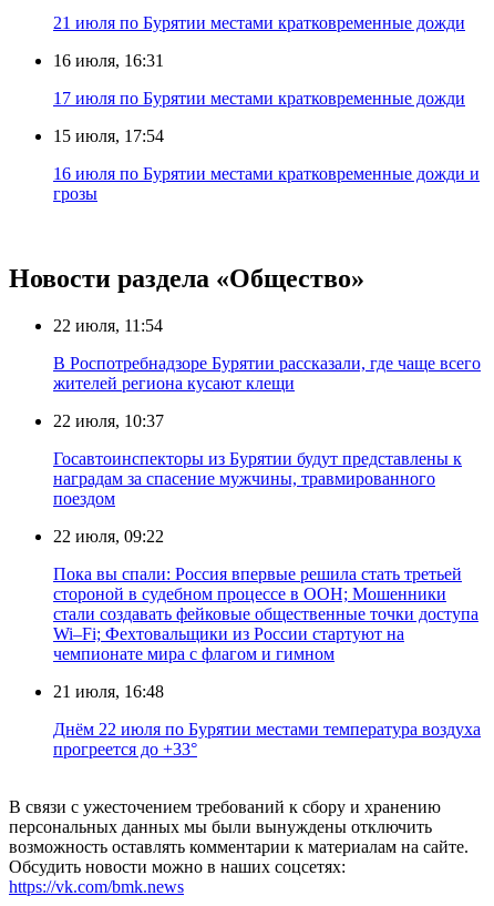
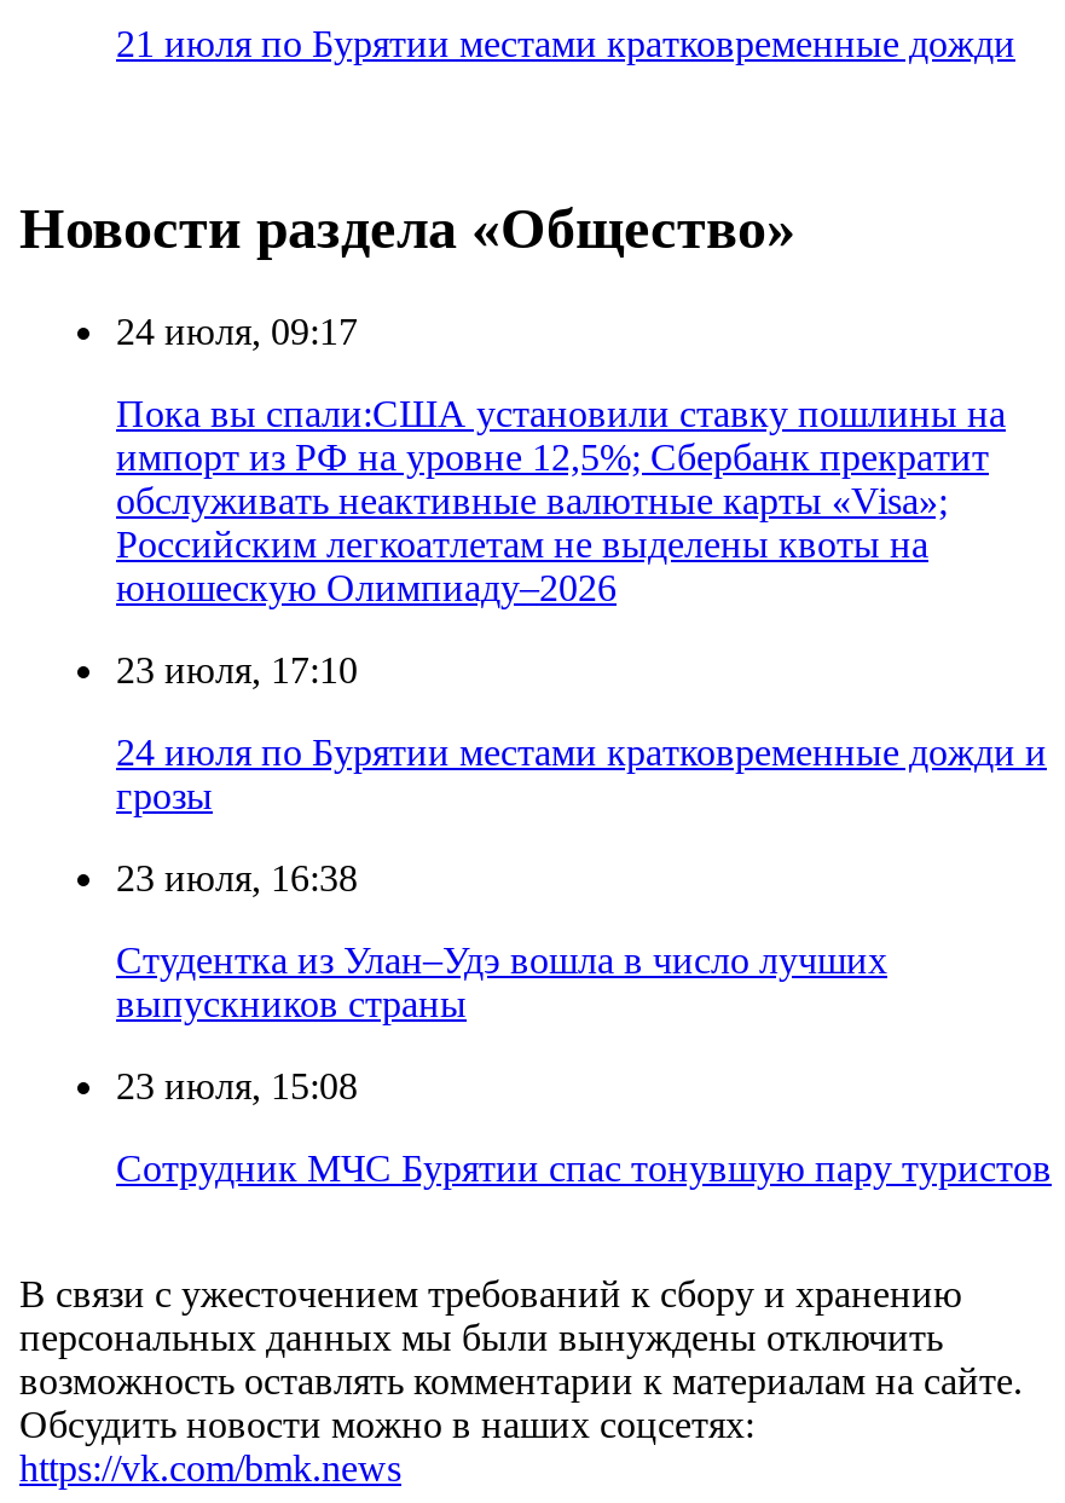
- 16 июля, 16:31
- 17 июля по Бурятии местами кратковременные дожди
- 15 июля, 17:54
- 16 июля по Бурятии местами кратковременные дожди и
+ 24 июля, 09:17
+ Пока вы спали:США установили ставку пошлины на
+ импорт из РФ на уровне 12,5%; Сбербанк прекратит
+ обслуживать неактивные валютные карты «Visa»;
+ Российским легкоатлетам не выделены квоты на
+ юношескую Олимпиаду–2026
+ 23 июля, 17:10
+ 24 июля по Бурятии местами кратковременные дожди и

moved down: грозы

moved up: Новости раздела «Общество»

- 22 июля, 11:54
- В Роспотребнадзоре Бурятии рассказали, где чаще всего
- жителей региона кусают клещи
- 22 июля, 10:37
- Госавтоинспекторы из Бурятии будут представлены к
- наградам за спасение мужчины, травмированного
- поездом
- 22 июля, 09:22
- Пока вы спали: Россия впервые решила стать третьей
- стороной в судебном процессе в ООН; Мошенники
- стали создавать фейковые общественные точки доступа
- Wi–Fi; Фехтовальщики из России стартуют на
- чемпионате мира с флагом и гимном
- 21 июля, 16:48
- Днём 22 июля по Бурятии местами температура воздуха
- прогреется до +33°
+ 23 июля, 16:38
+ Студентка из Улан–Удэ вошла в число лучших
+ выпускников страны
+ 23 июля, 15:08
+ Сотрудник МЧС Бурятии спас тонувшую пару туристов
